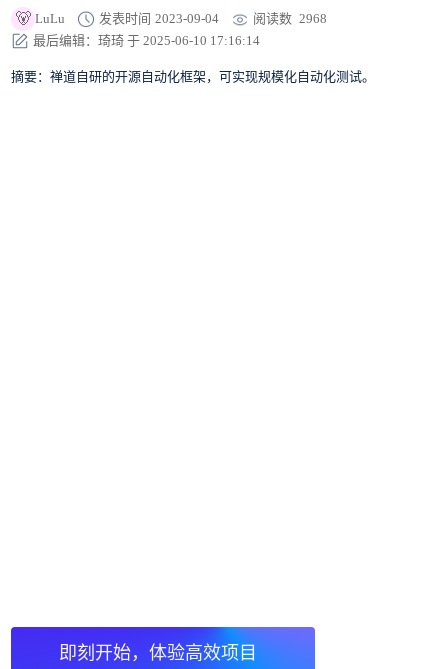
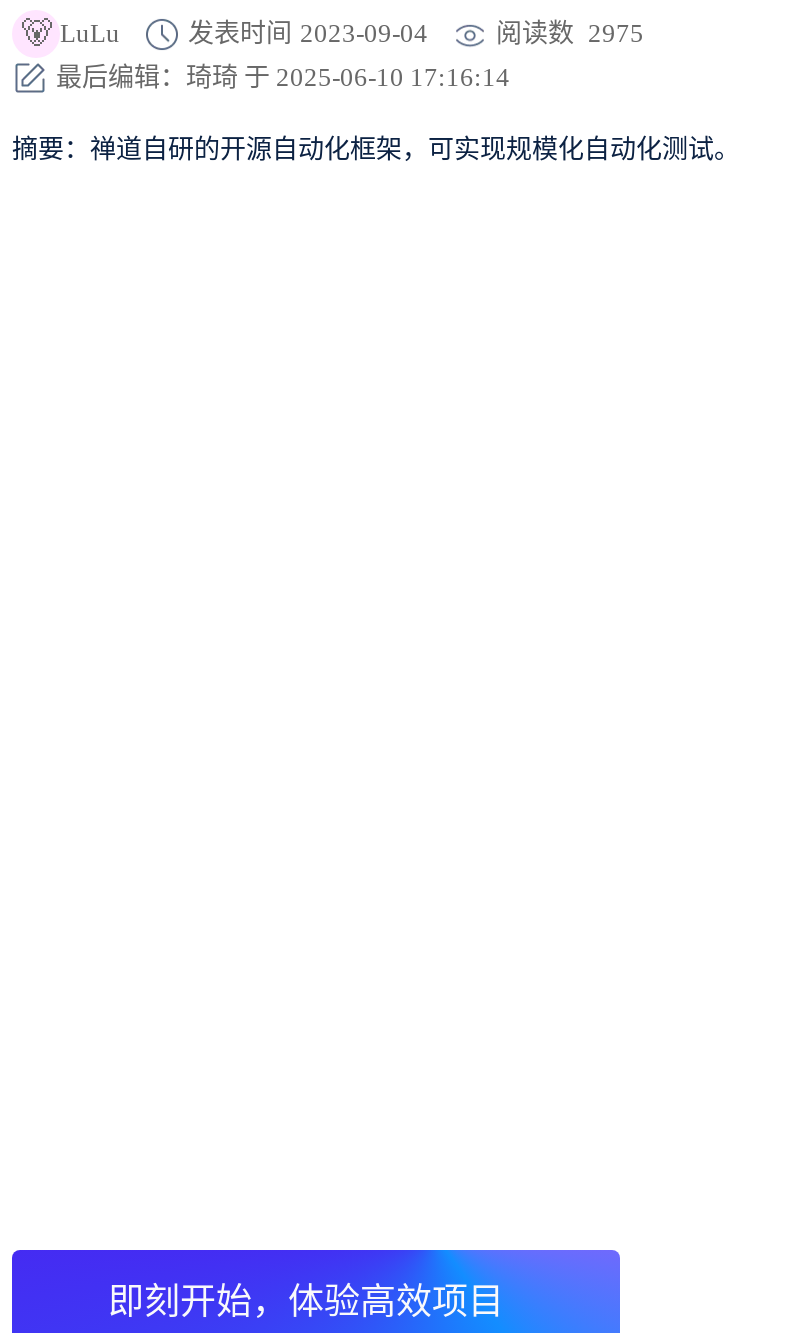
- 阅读数 2968
+ 阅读数 2975
